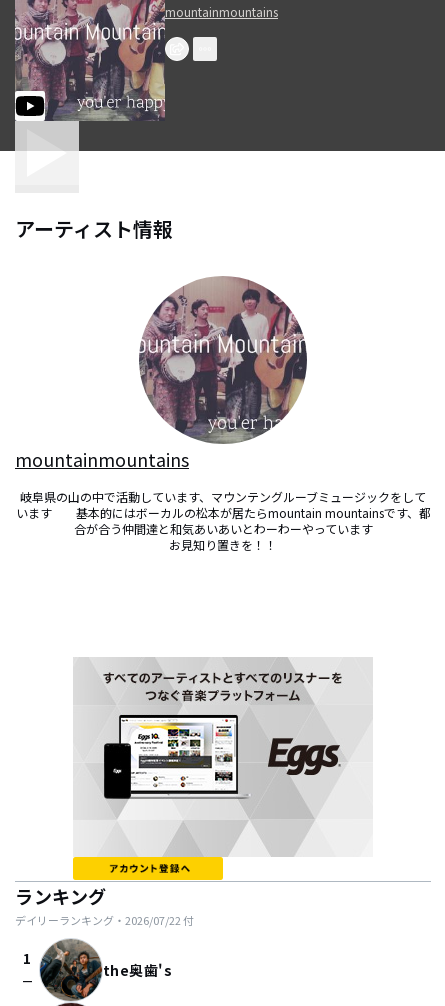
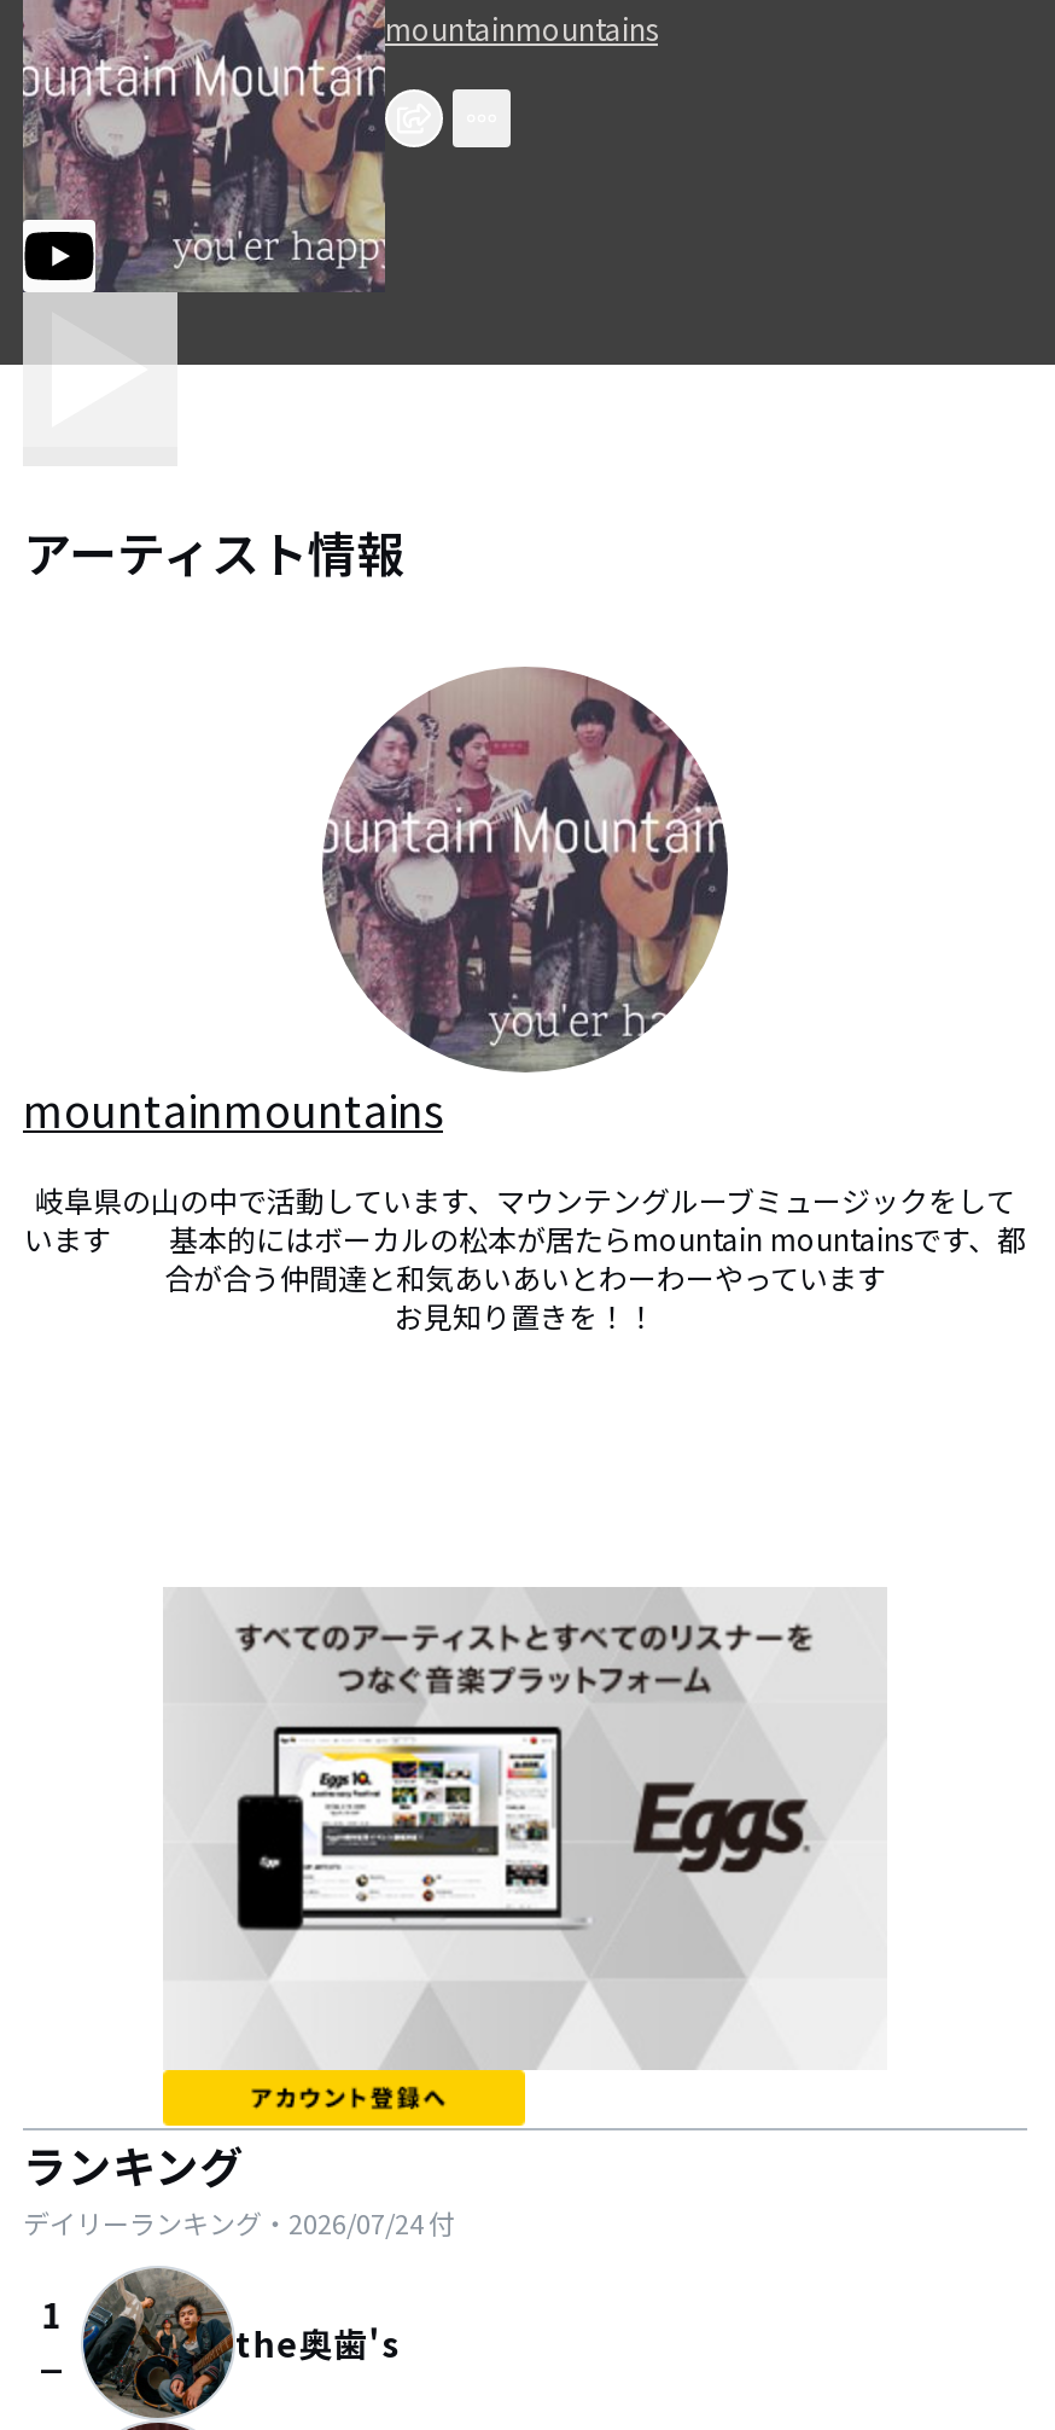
- デイリーランキング・2026/07/22付
+ デイリーランキング・2026/07/24付
